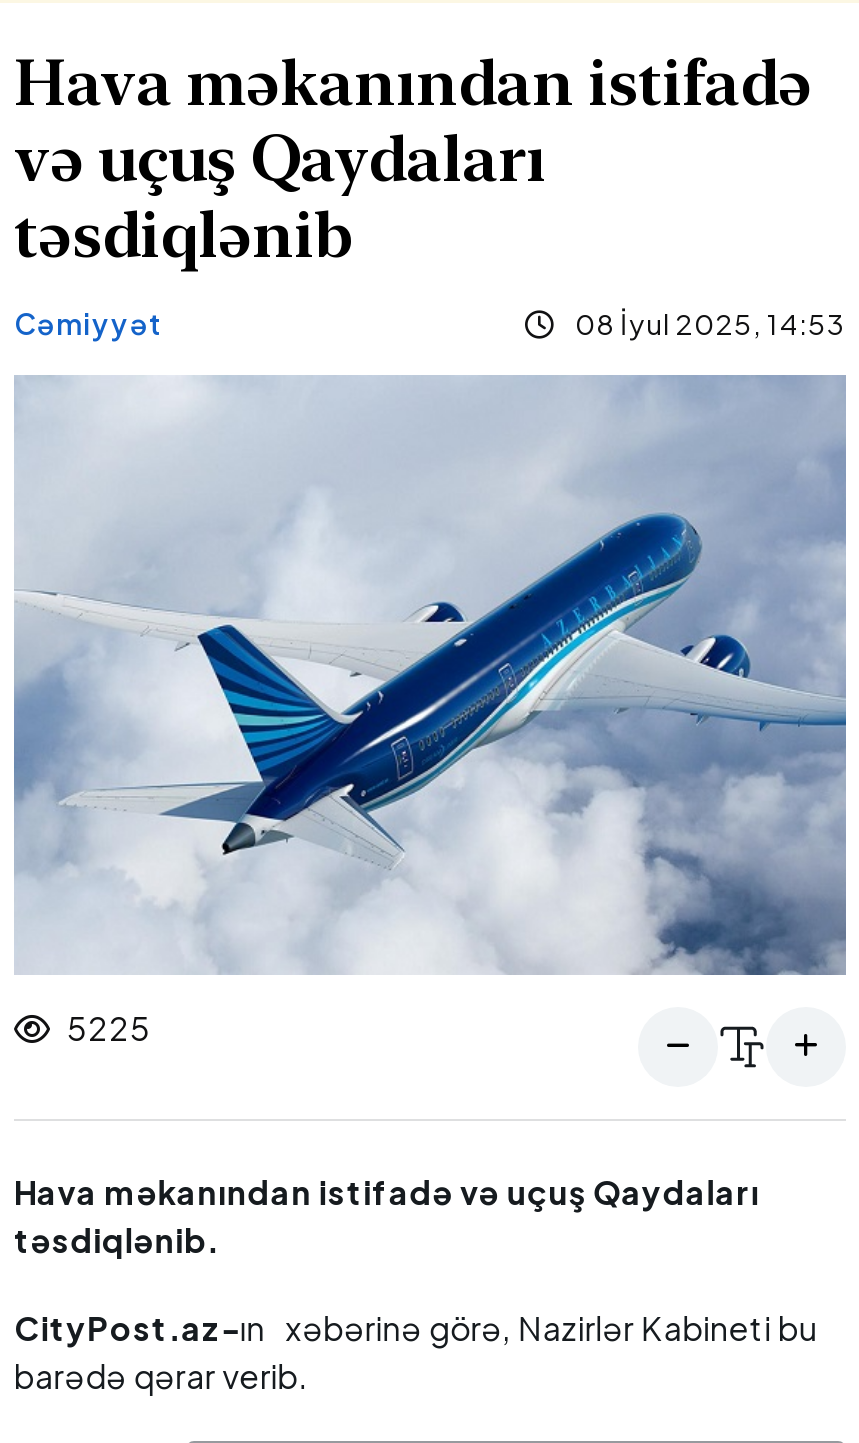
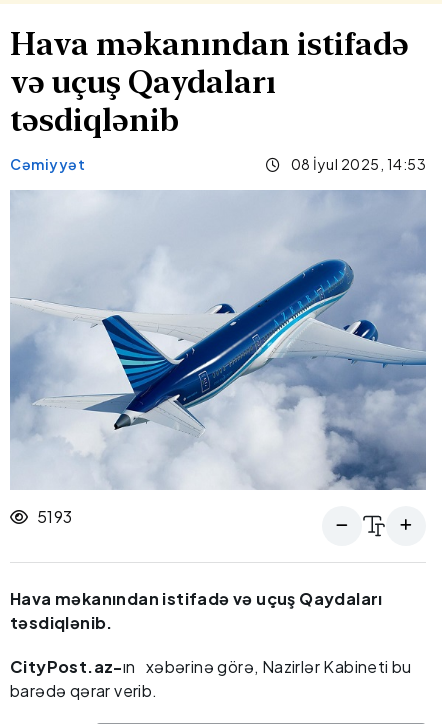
- 5225
+ 5193
